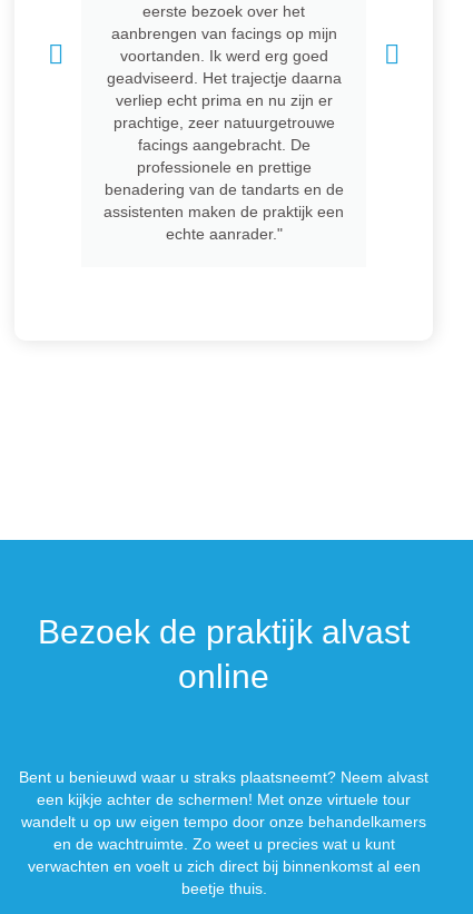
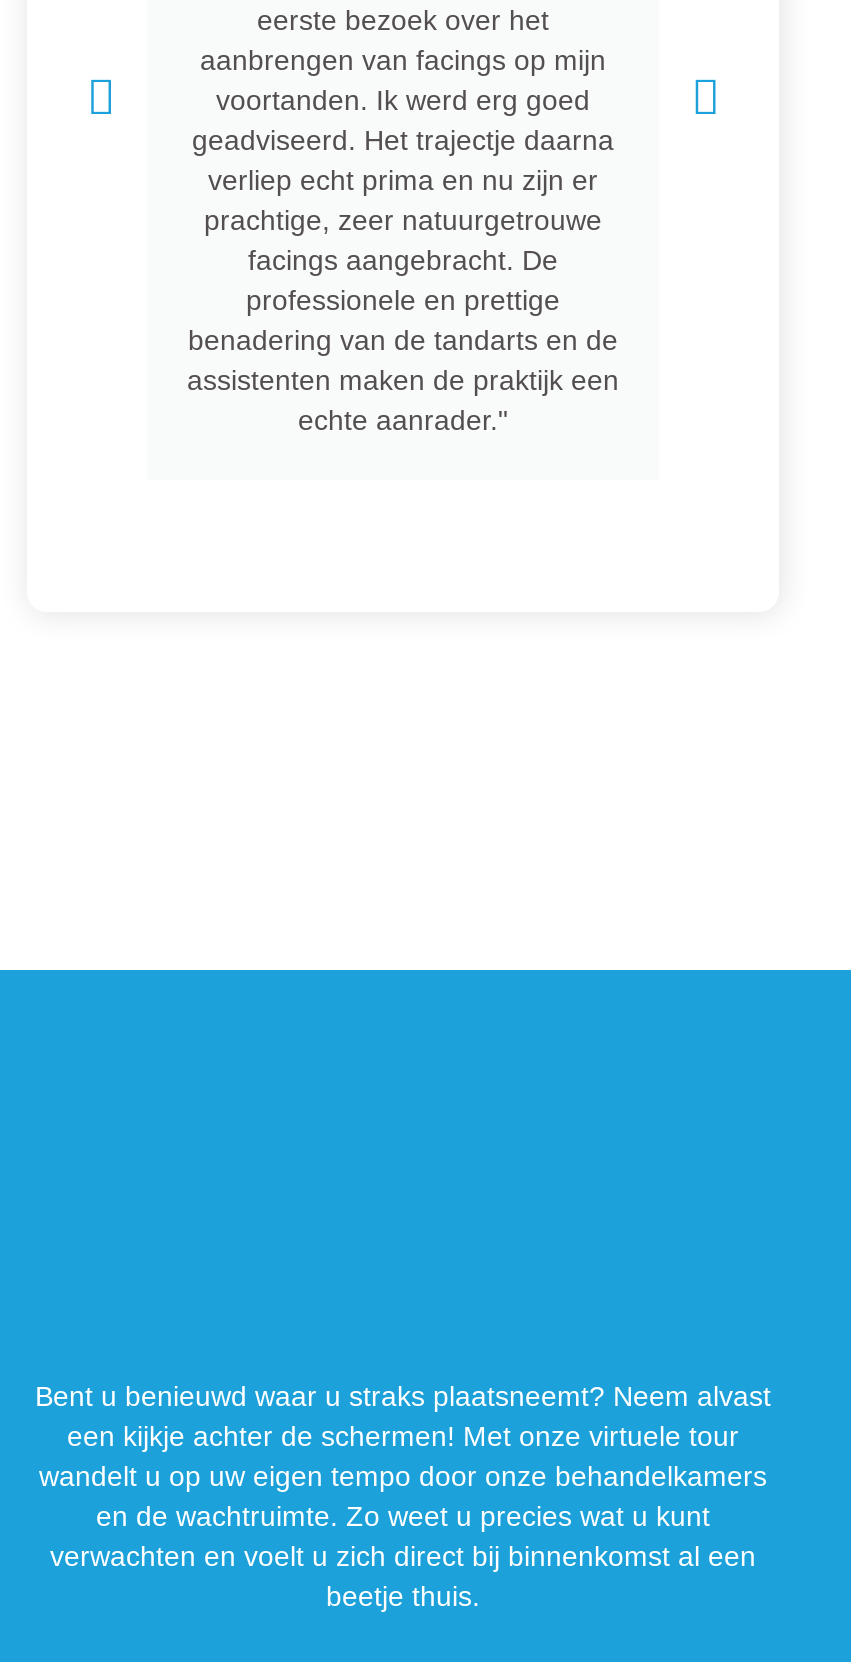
- Bezoek de praktijk alvast
- online
